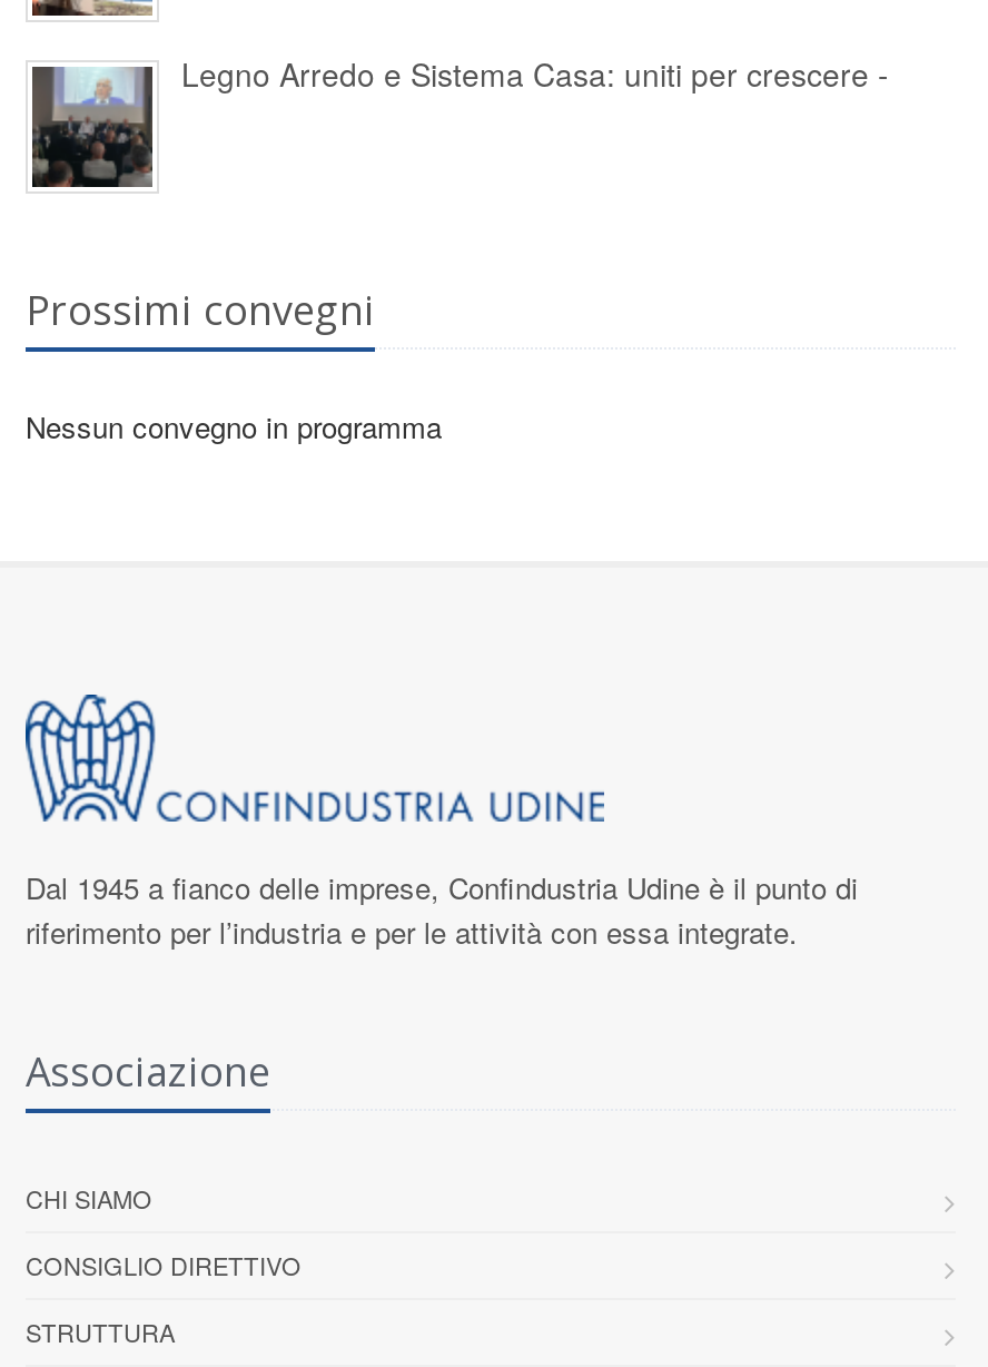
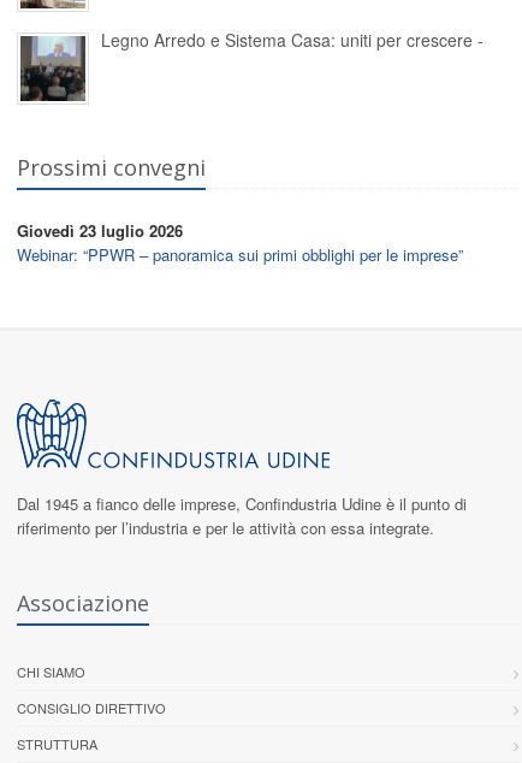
- Nessun convegno in programma
+ Giovedì 23 luglio 2026
+ Webinar: “PPWR – panoramica sui primi obblighi per le imprese”
